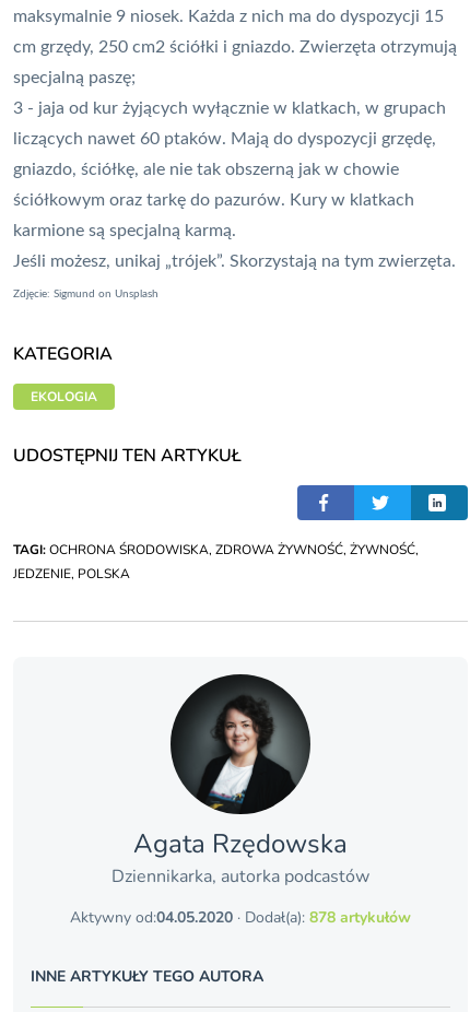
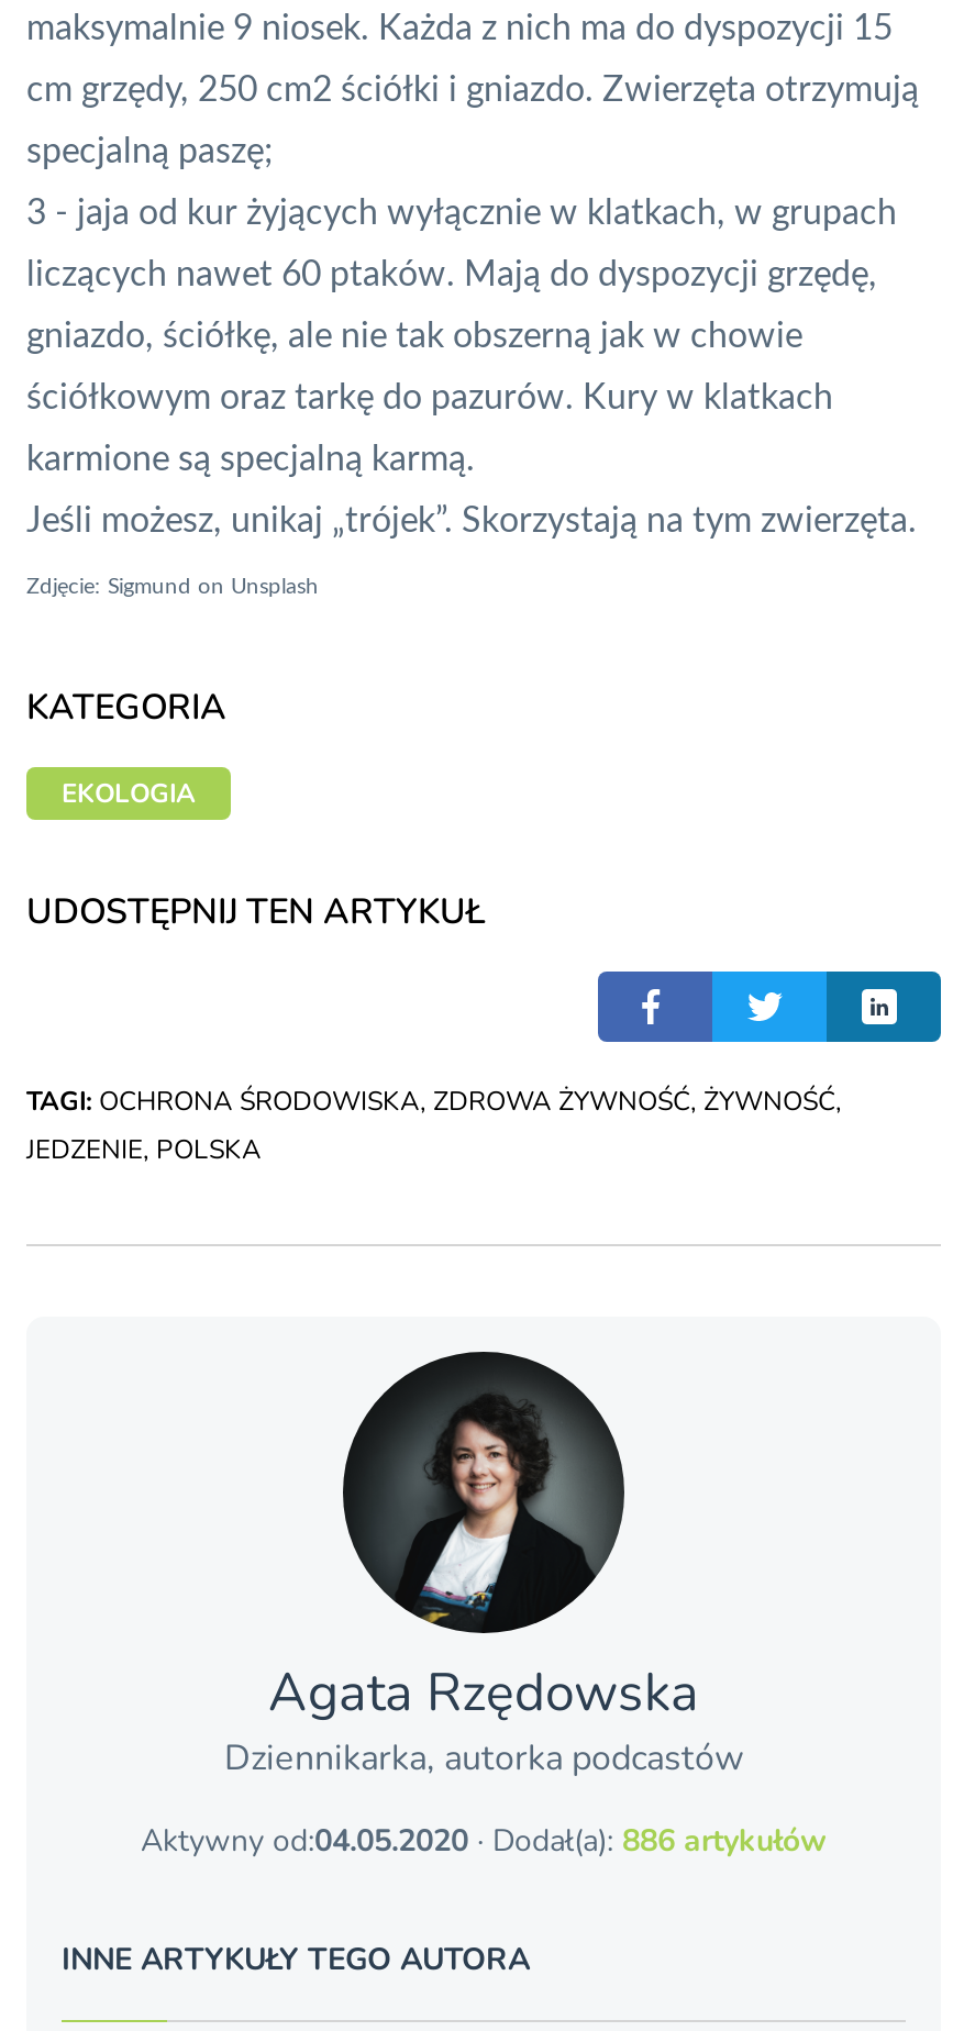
- Aktywny od:04.05.2020 · Dodał(a): 878 artykułów
+ Aktywny od:04.05.2020 · Dodał(a): 886 artykułów
